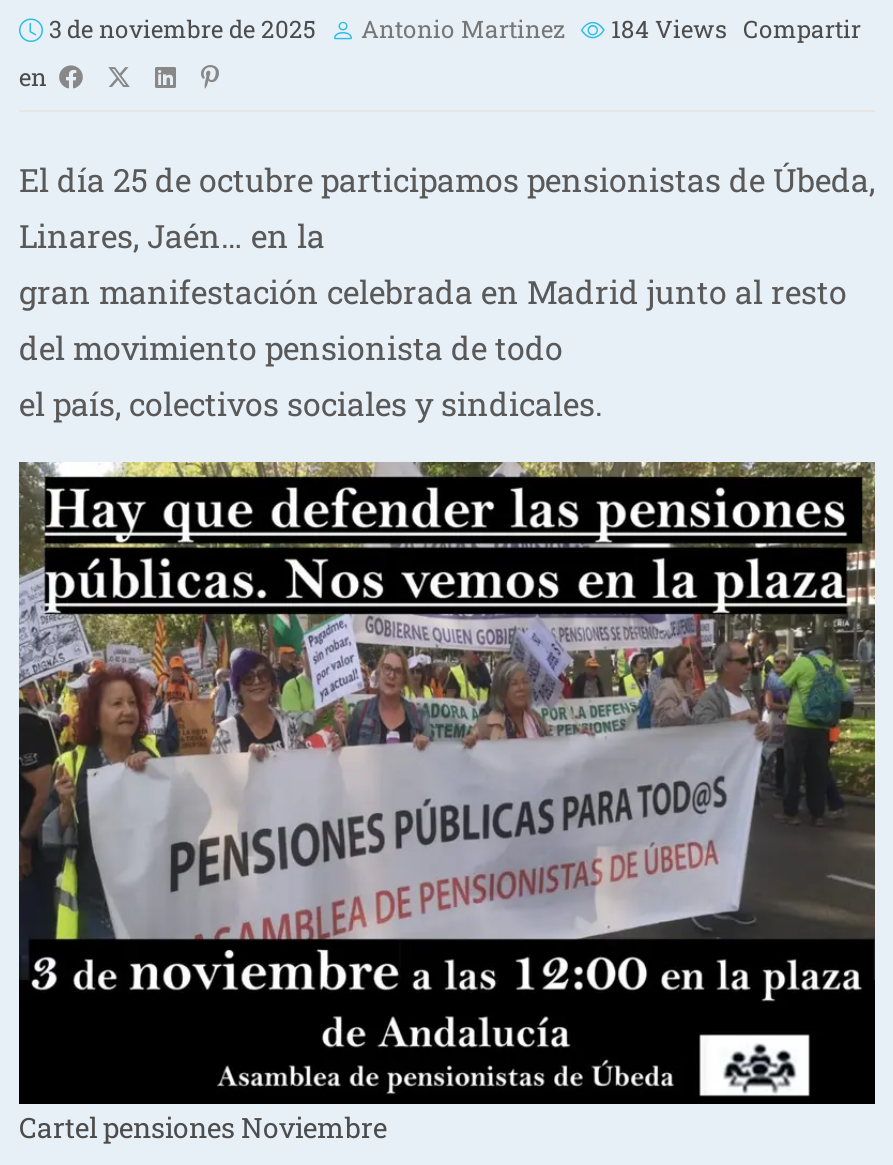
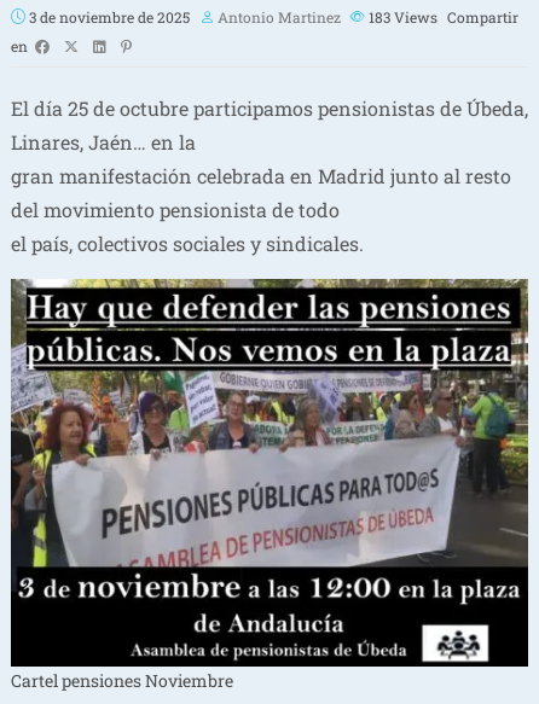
- 184 Views Compartir
+ 183 Views Compartir
